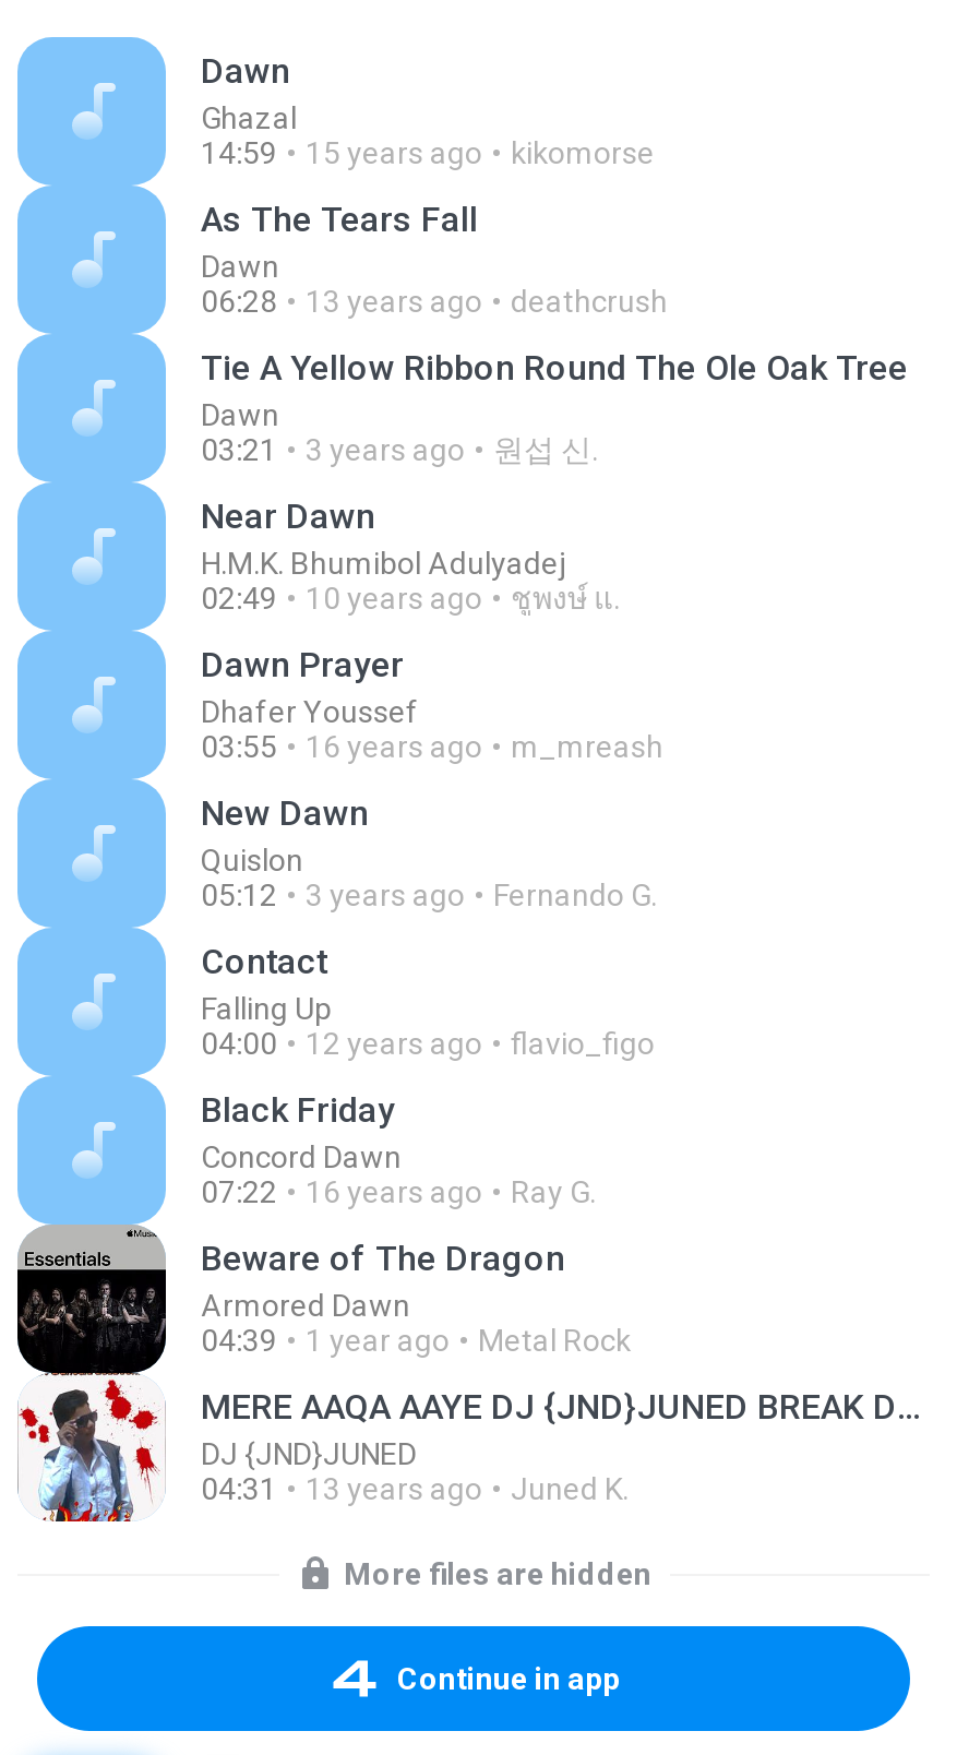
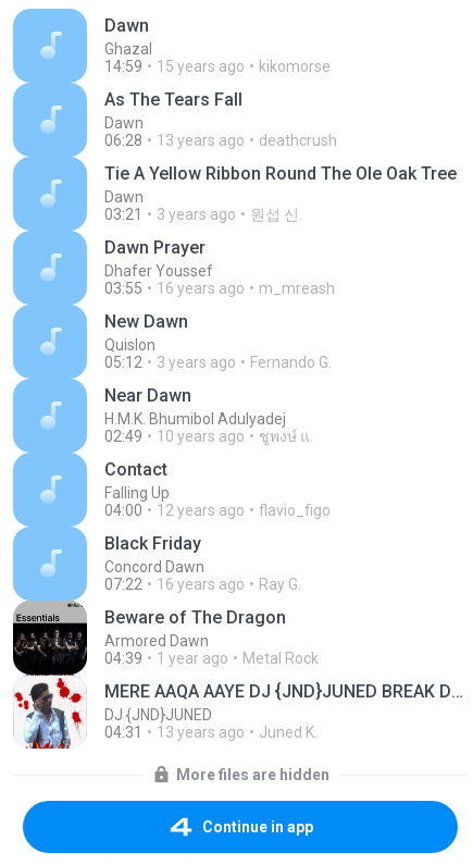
moved down: Near Dawn | H.M.K. Bhumibol Adulyadej | 02:49 | 10 years ago | ชูพงษ์ แ.

moved up: Dawn Prayer | Dhafer Youssef | 03:55 | ... | 3 years ago | Fernando G.
